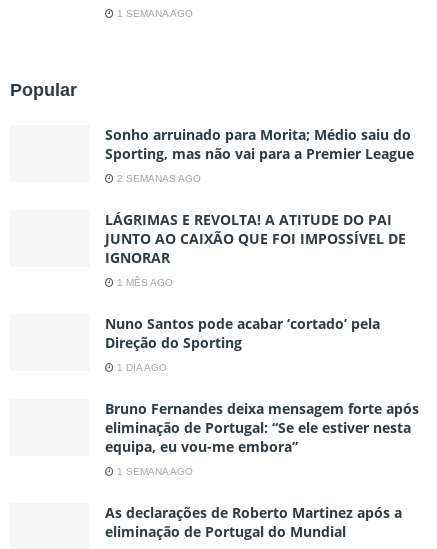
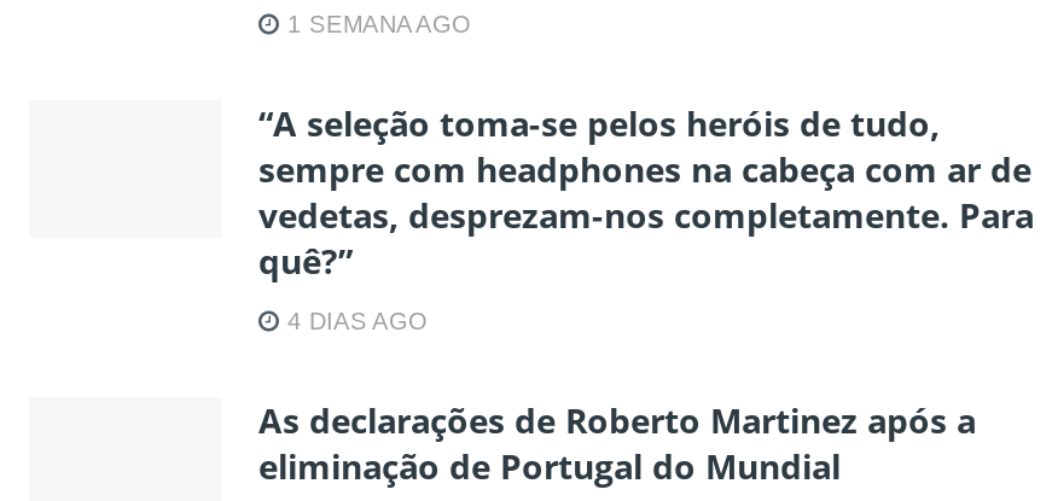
- Popular
- Sonho arruinado para Morita; Médio saiu do
- Sporting, mas não vai para a Premier League
- 2 SEMANAS AGO
- LÁGRIMAS E REVOLTA! A ATITUDE DO PAI
- JUNTO AO CAIXÃO QUE FOI IMPOSSÍVEL DE
- IGNORAR
- 1 MÊS AGO
- Nuno Santos pode acabar ‘cortado’ pela
- Direção do Sporting
- 1 DIA AGO
- Bruno Fernandes deixa mensagem forte após
- eliminação de Portugal: “Se ele estiver nesta
- equipa, eu vou-me embora”
- 1 SEMANA AGO
+ “A seleção toma-se pelos heróis de tudo,
+ sempre com headphones na cabeça com ar de
+ vedetas, desprezam-nos completamente. Para
+ quê?”
+ 4 DIAS AGO
